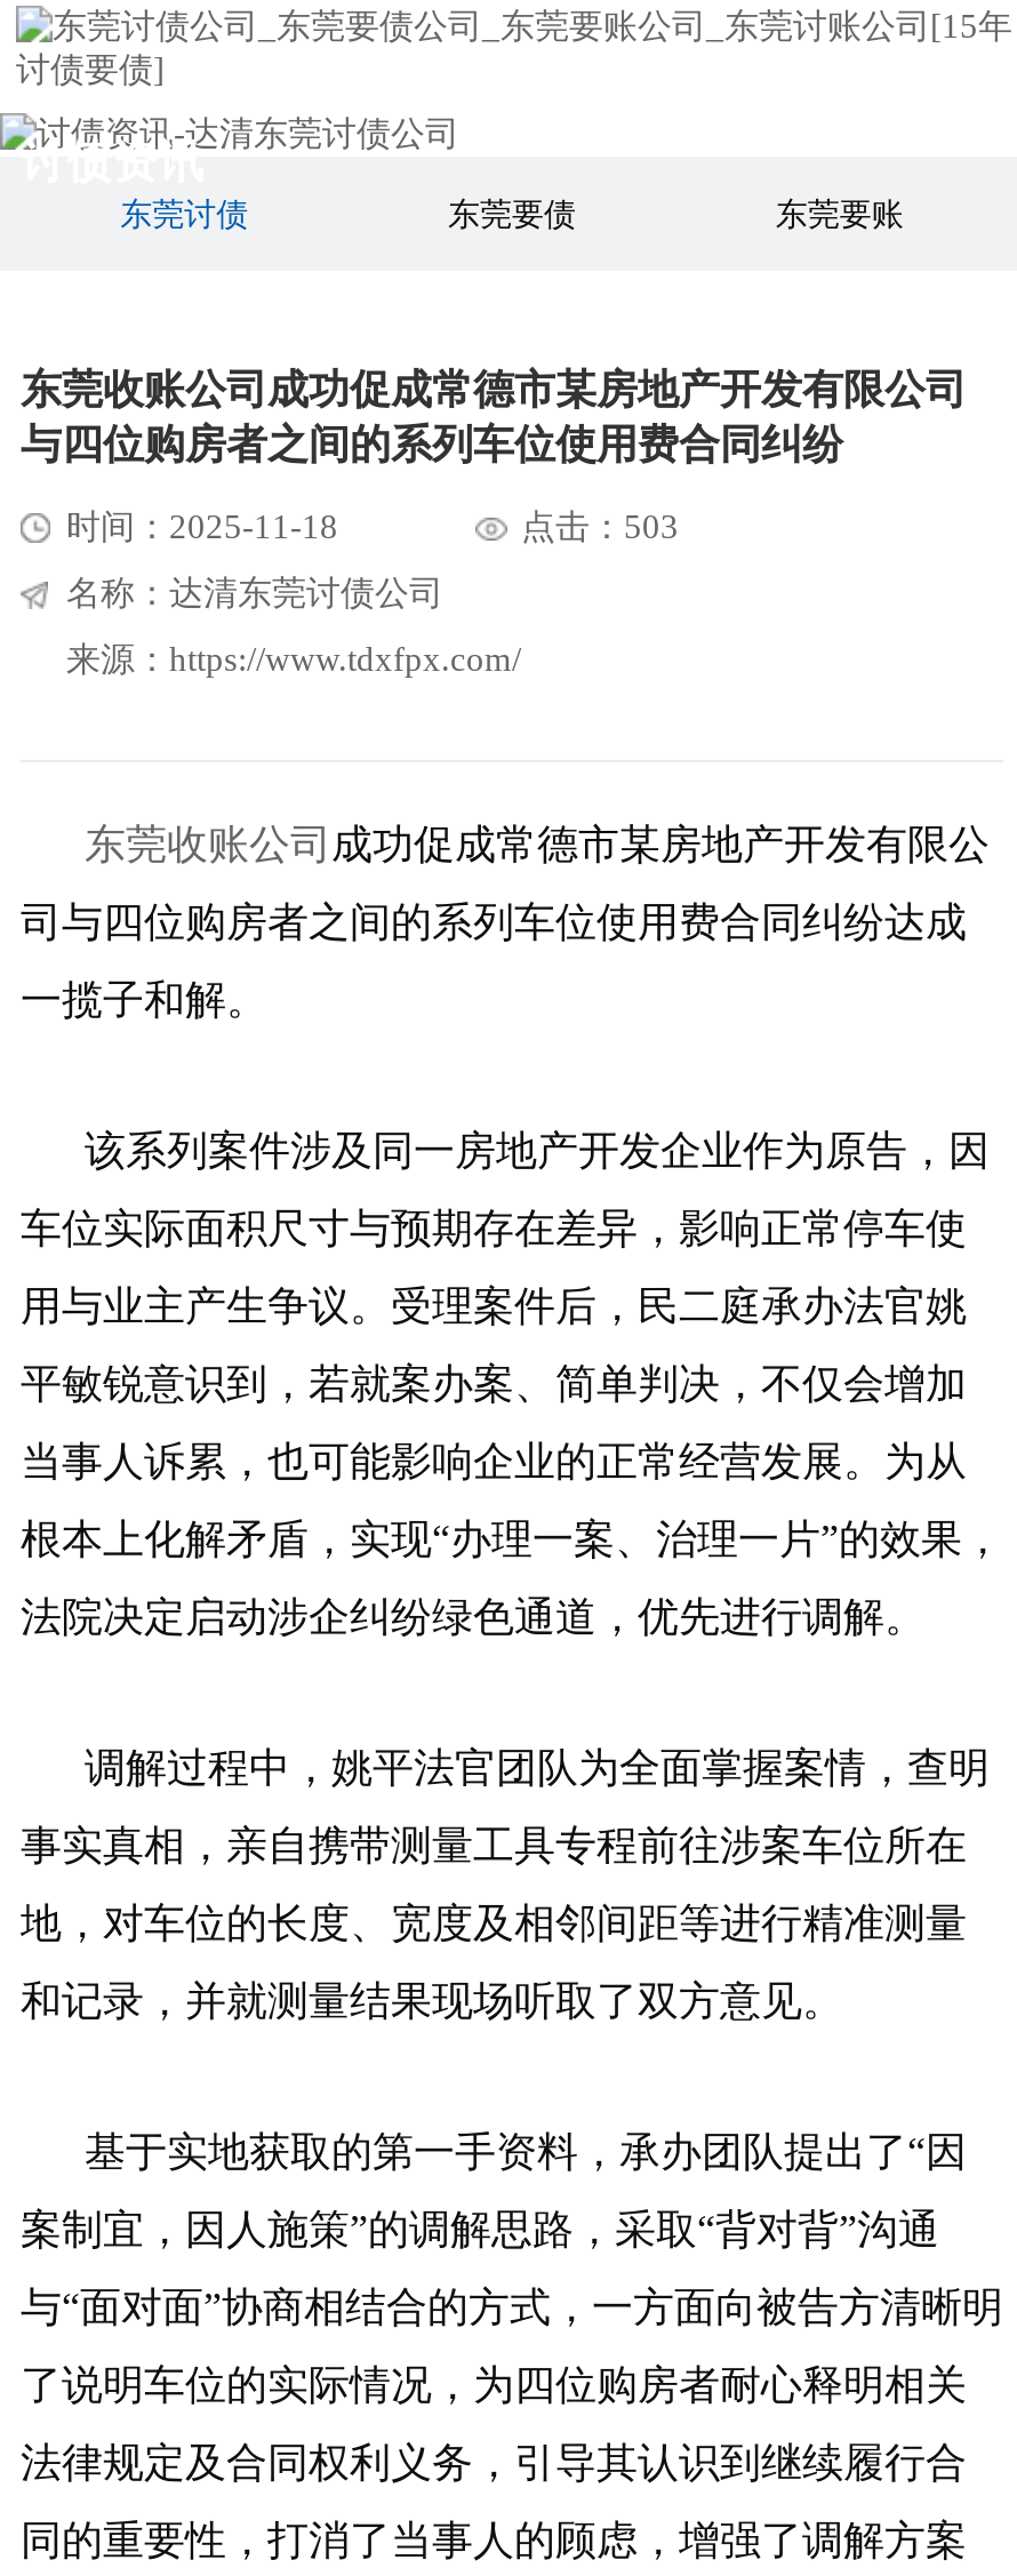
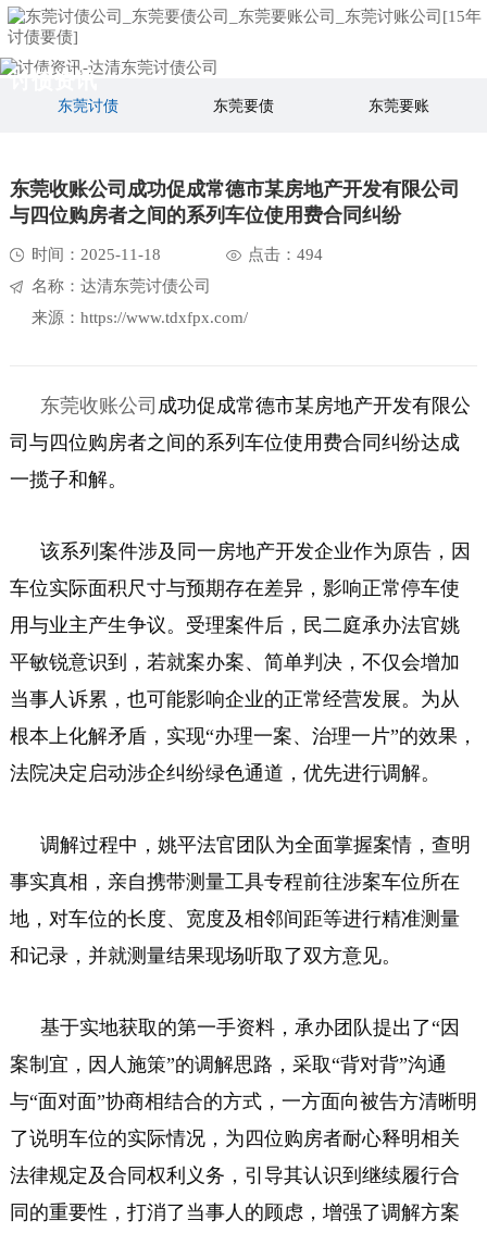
- 点击：503
+ 点击：494
